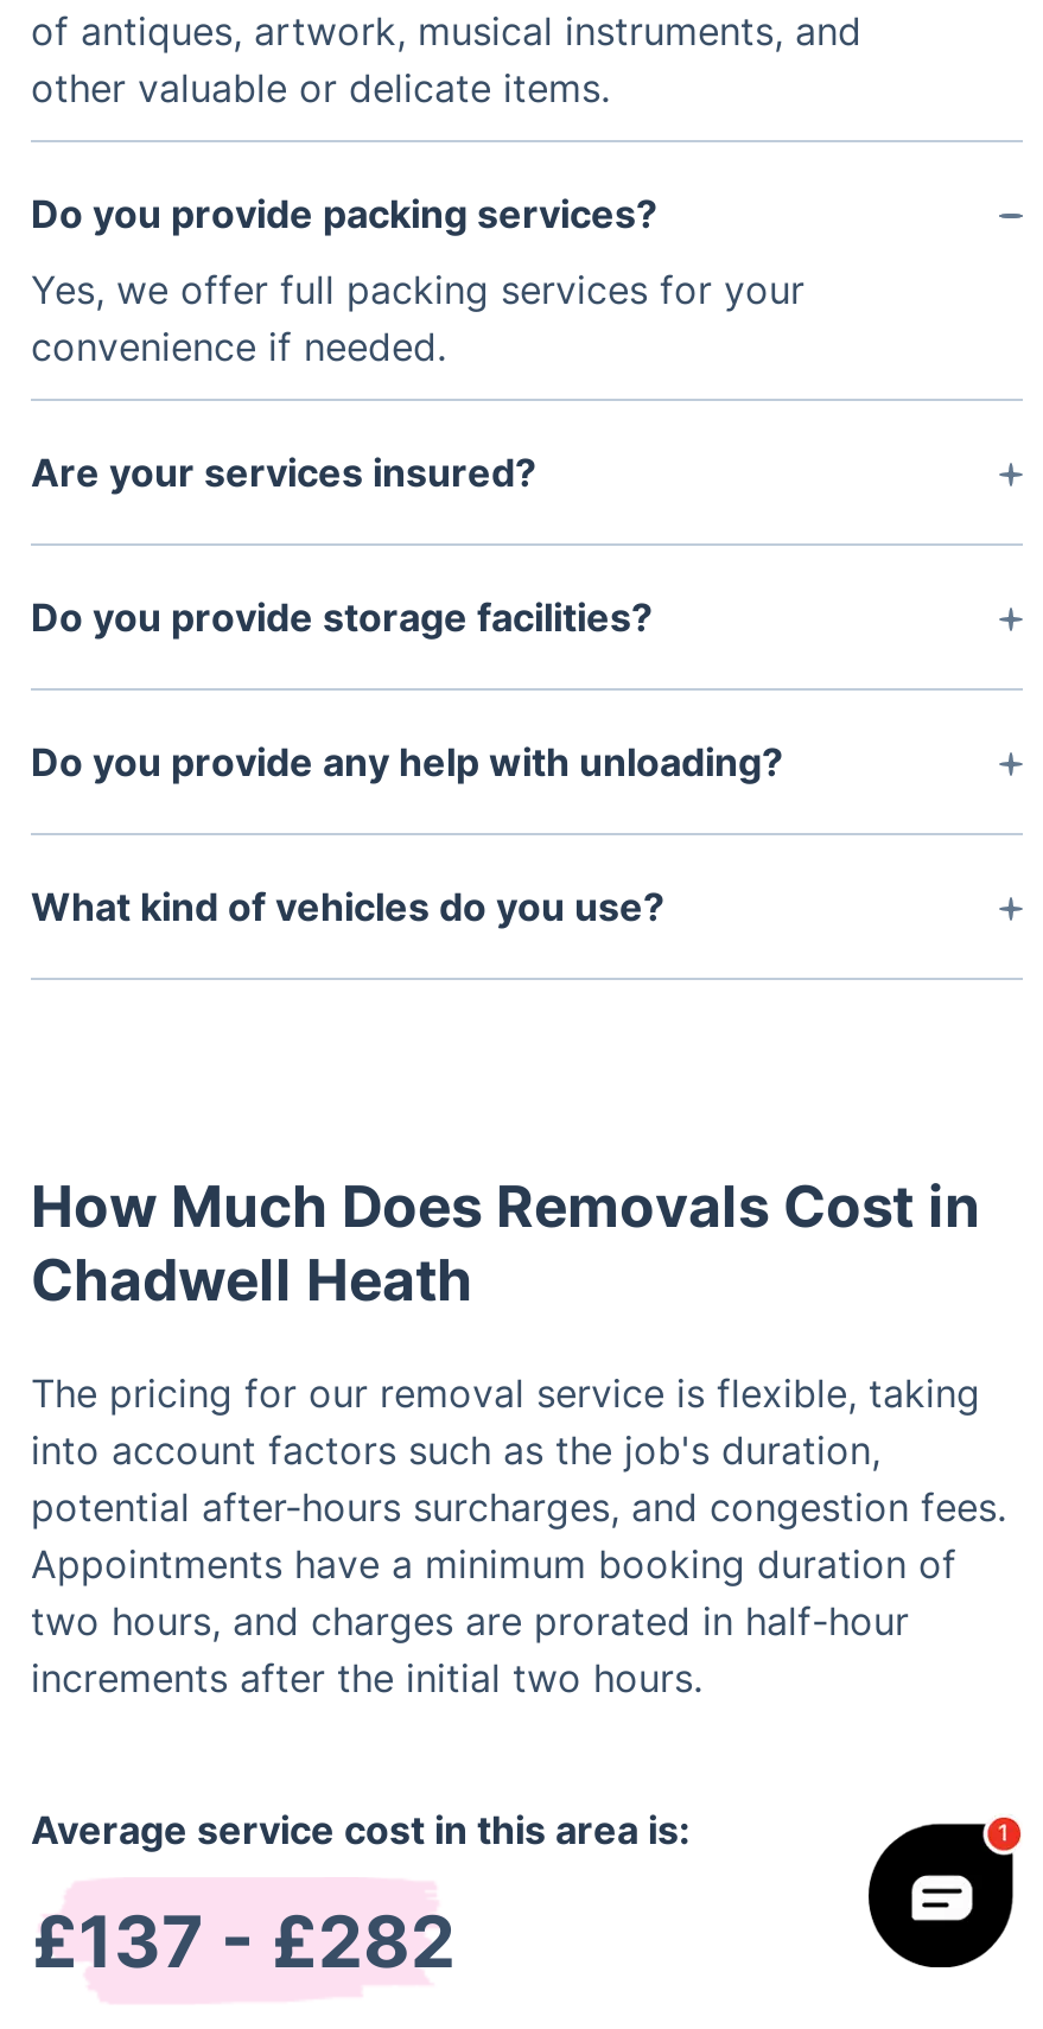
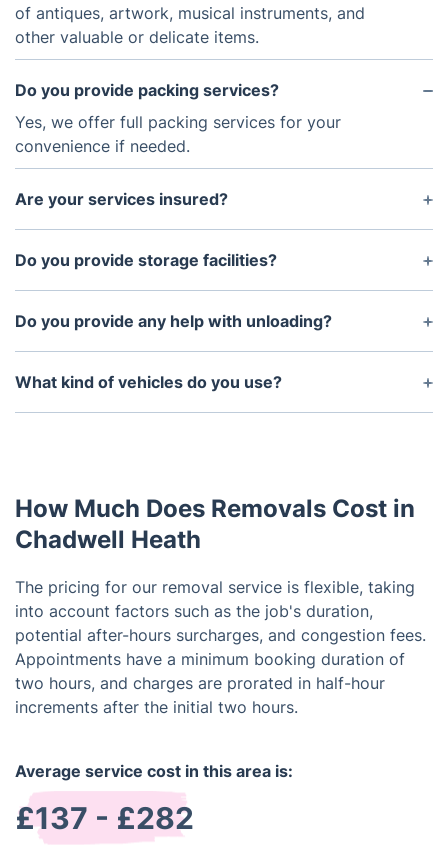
- [image]
